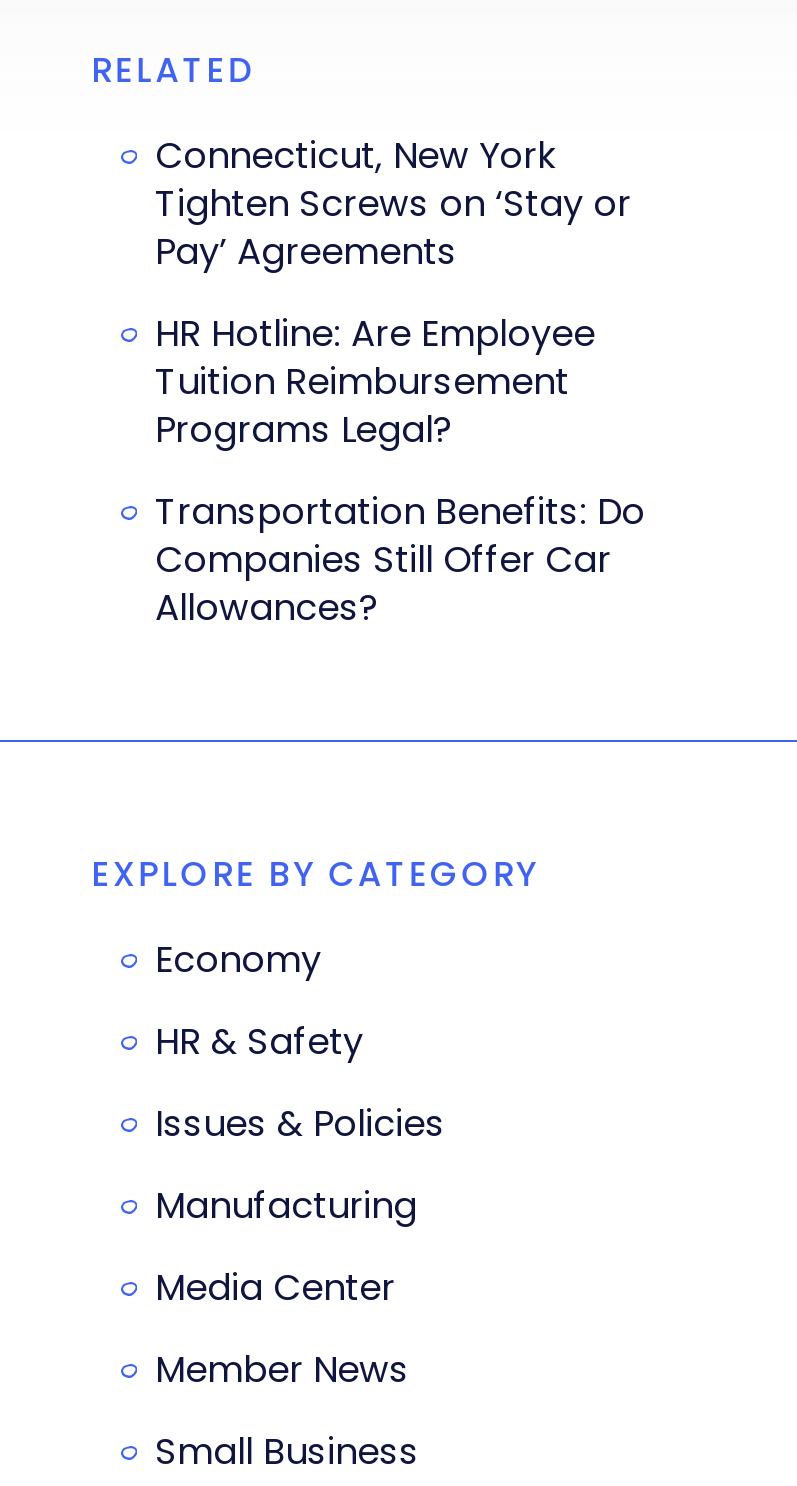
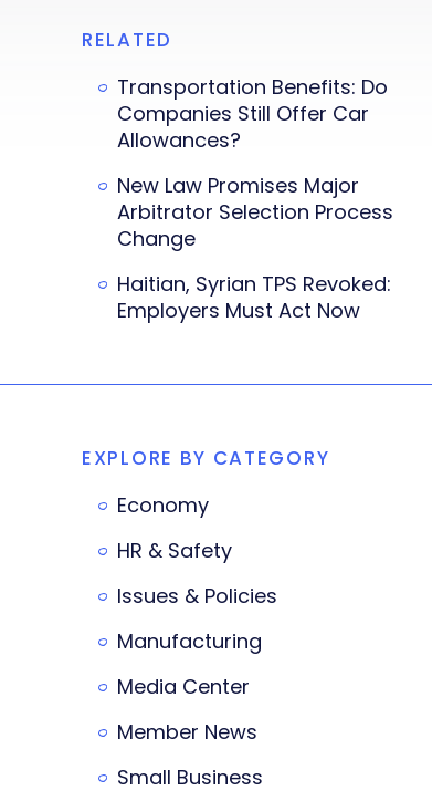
- Connecticut, New York
- Tighten Screws on ‘Stay or
- Pay’ Agreements
- HR Hotline: Are Employee
- Tuition Reimbursement
- Programs Legal?

moved up: Transportation Benefits: Do | Companies Still Offer Car | Allowances?

+ New Law Promises Major
+ Arbitrator Selection Process
+ Change
+ Haitian, Syrian TPS Revoked:
+ Employers Must Act Now
